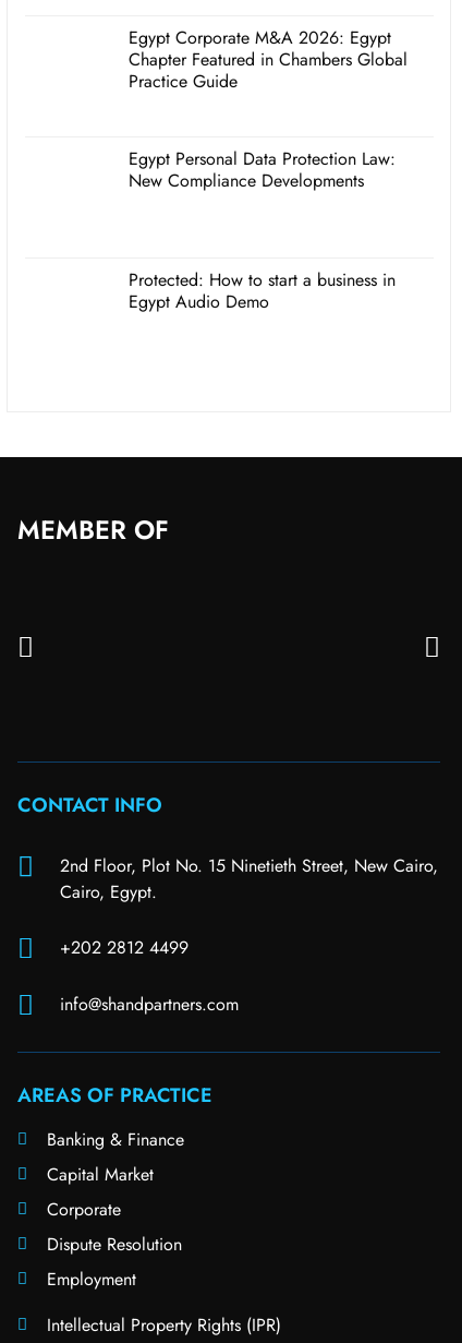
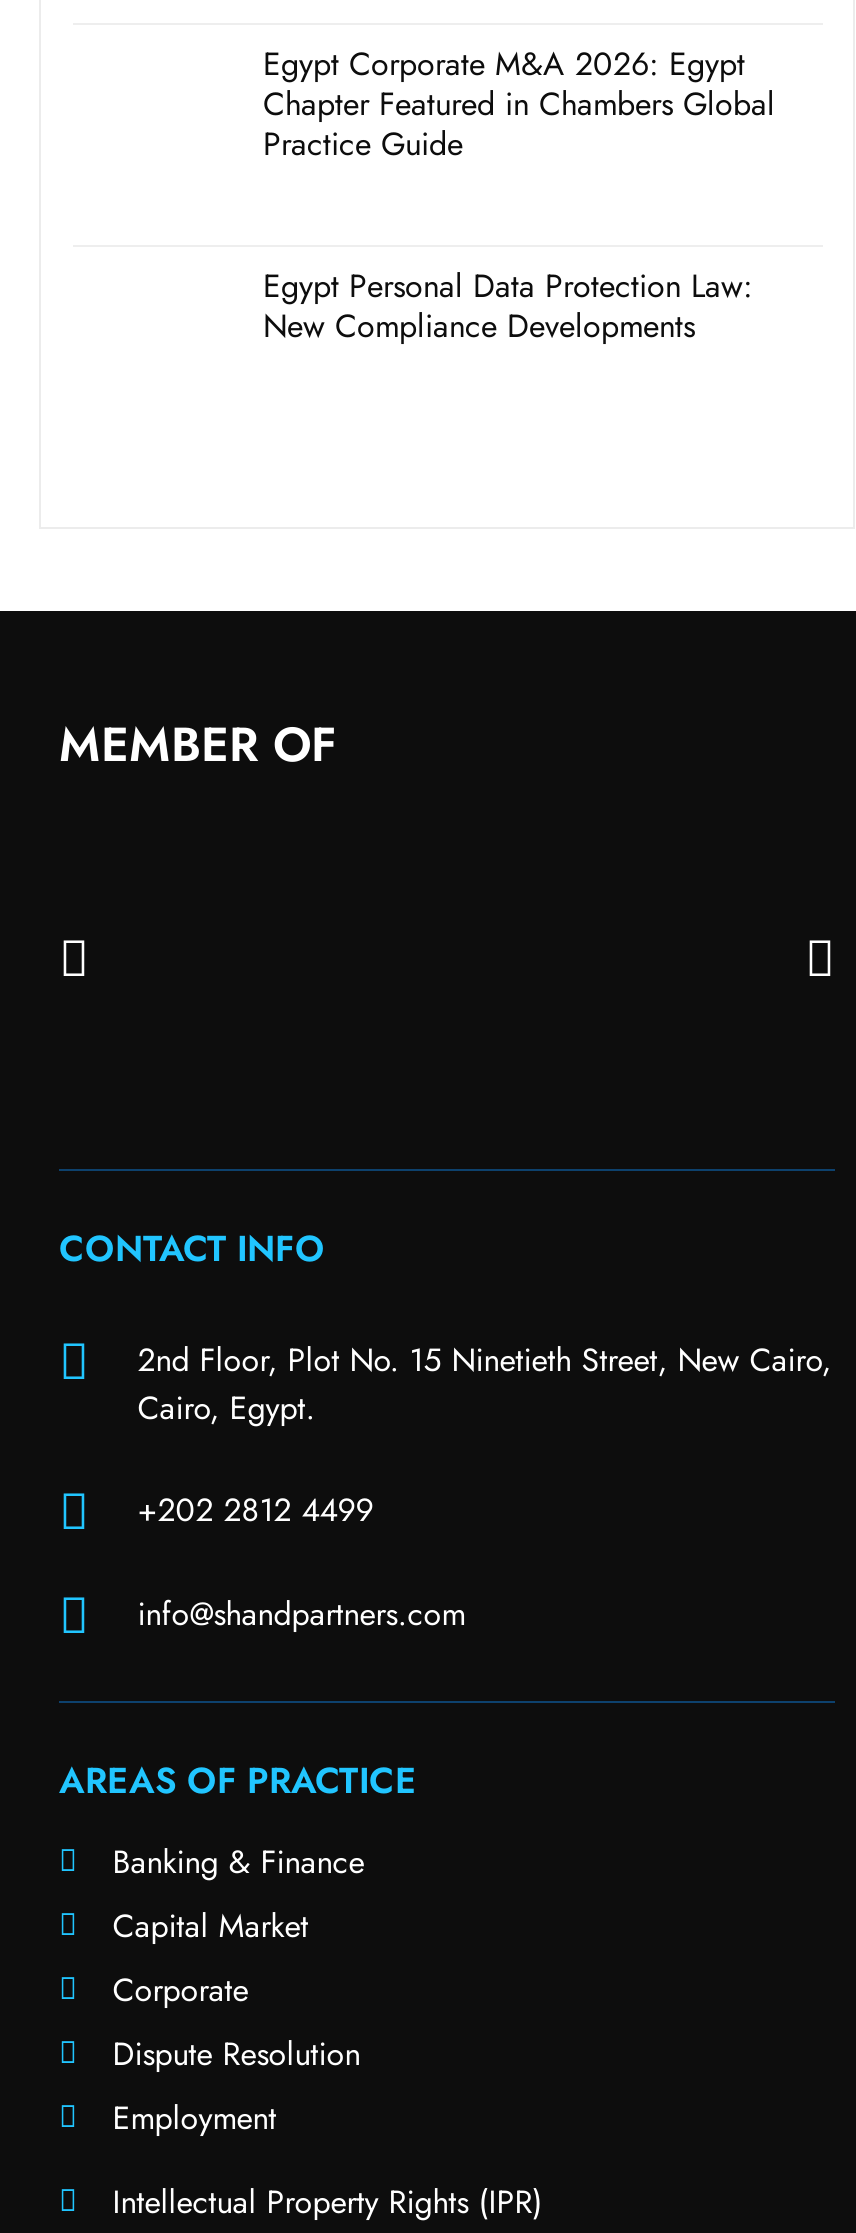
- Protected: How to start a business in
- Egypt Audio Demo
